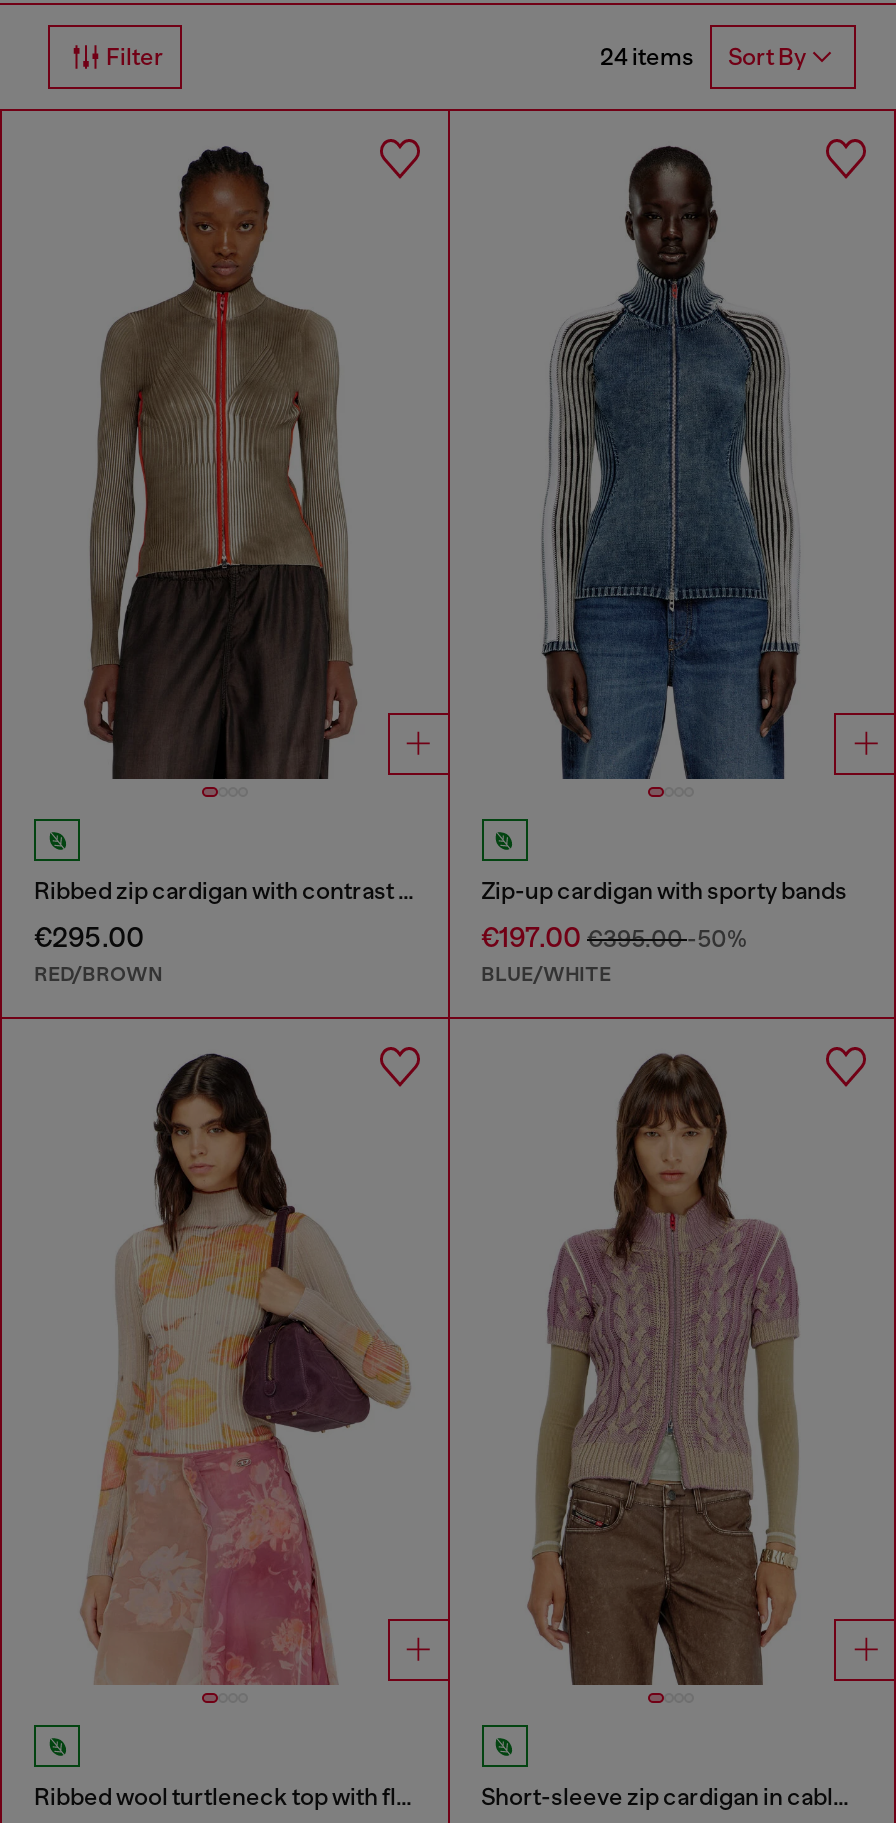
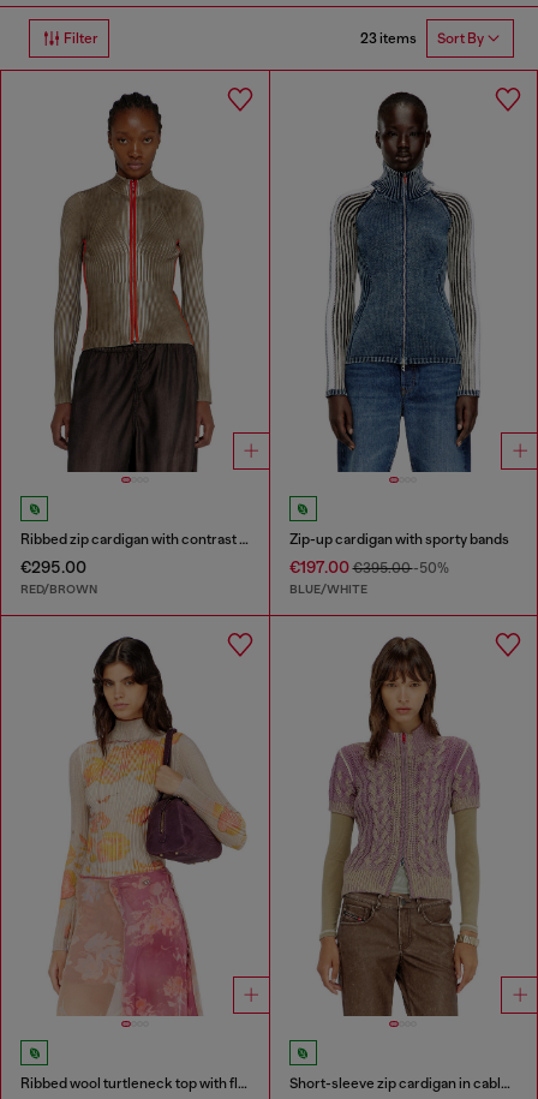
- 24 items Sort By
+ 23 items Sort By
